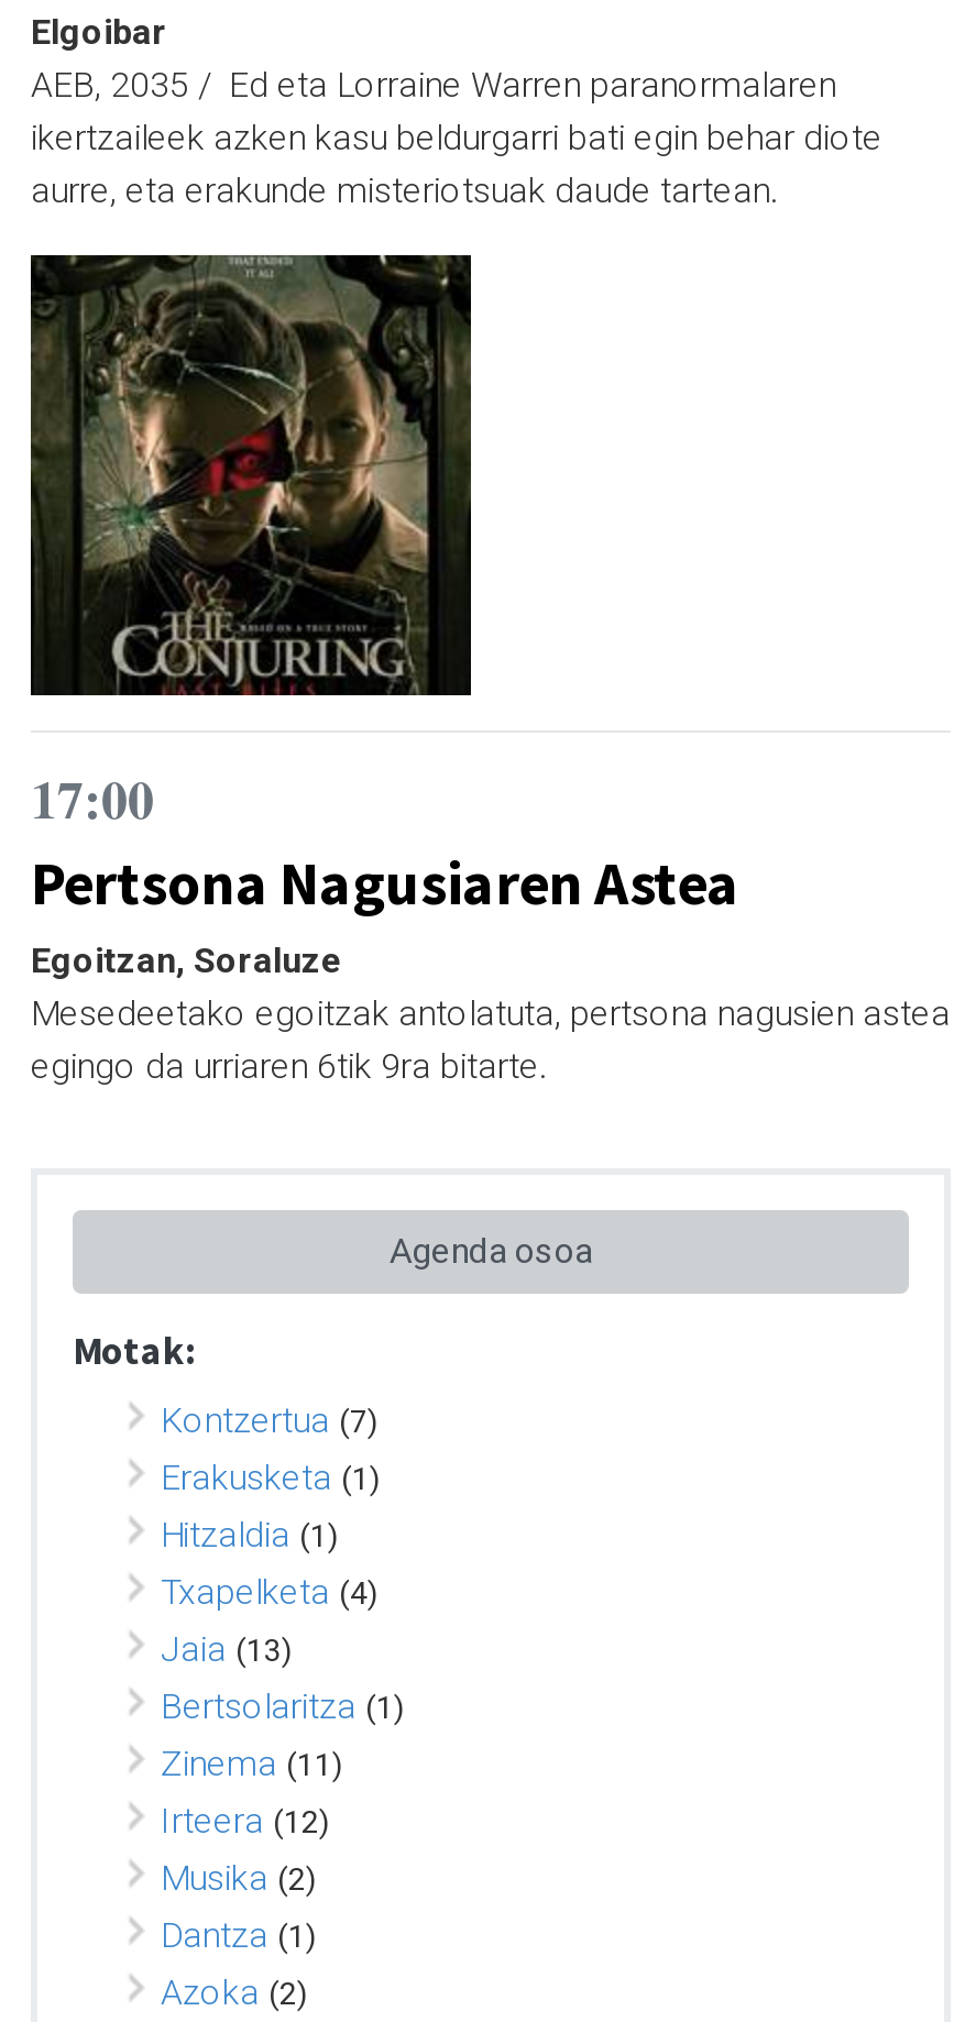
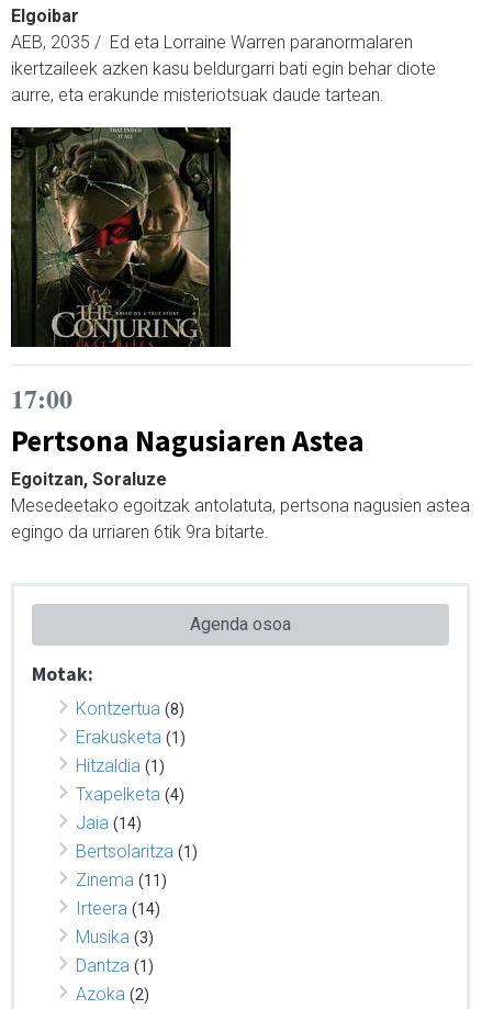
- Kontzertua (7)
+ Kontzertua (8)

- Jaia (13)
+ Jaia (14)

- Irteera (12)
+ Irteera (14)

- Musika (2)
+ Musika (3)
